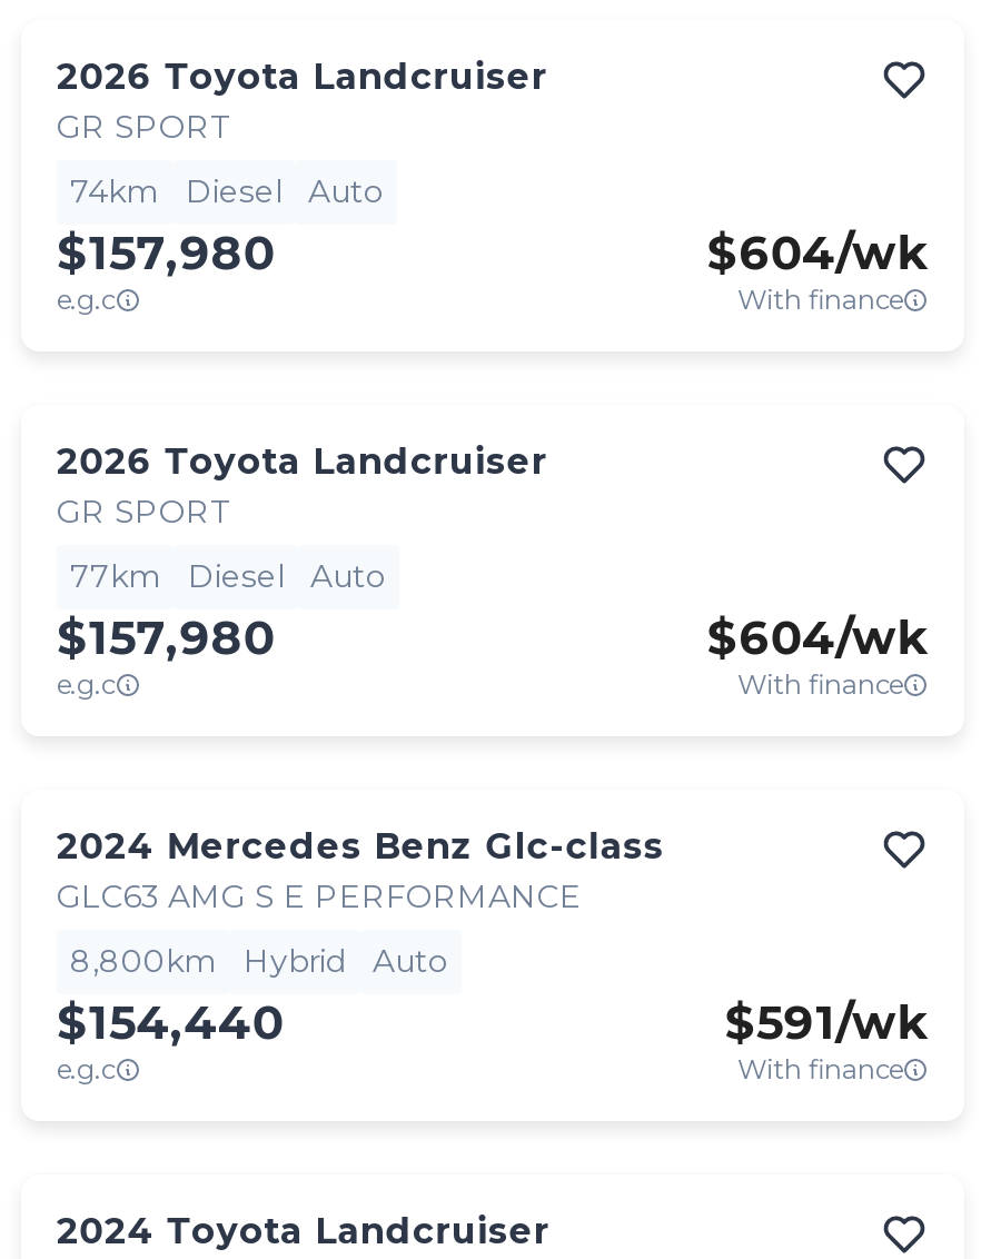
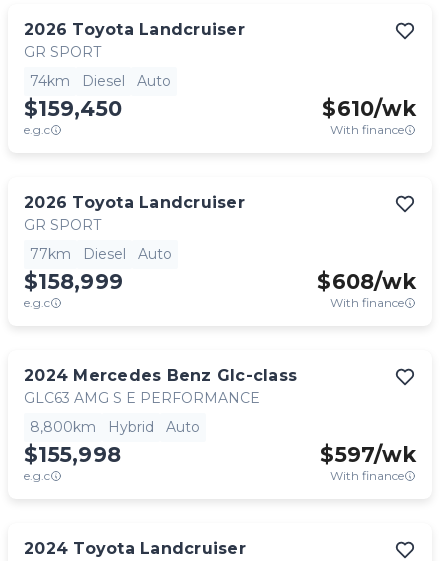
- $157,980
+ $159,450

- $604/wk
+ $610/wk

- $157,980
+ $158,999

- $604/wk
+ $608/wk

- $154,440
+ $155,998

- $591/wk
+ $597/wk
